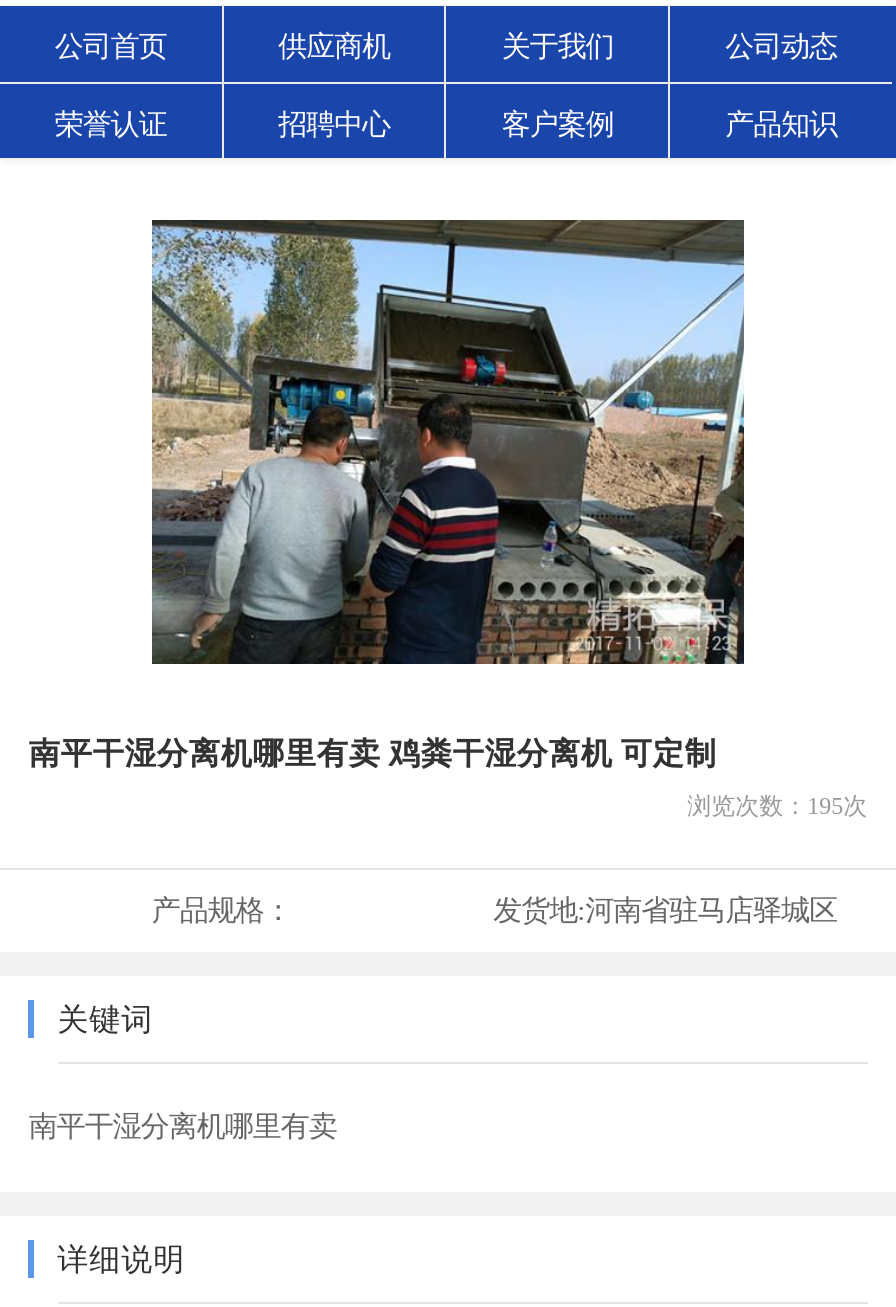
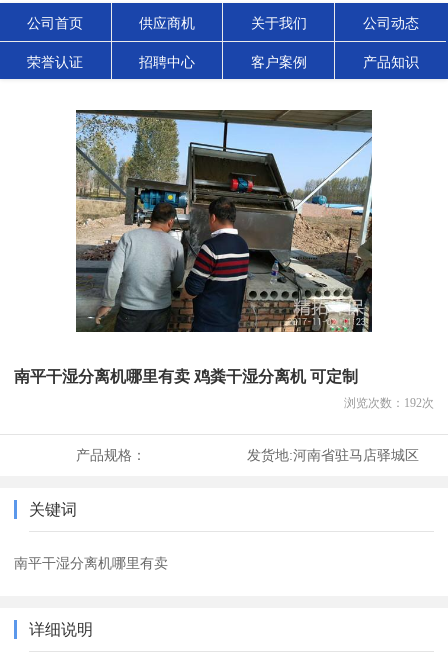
- 浏览次数：195次
+ 浏览次数：192次
